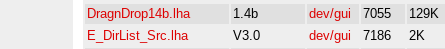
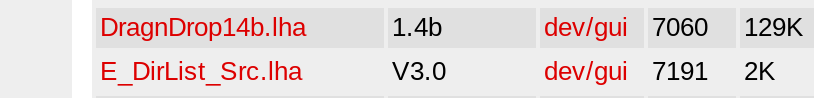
- dev/gui 7055 129K
+ dev/gui 7060 129K

- dev/gui 7186 2K
+ dev/gui 7191 2K
